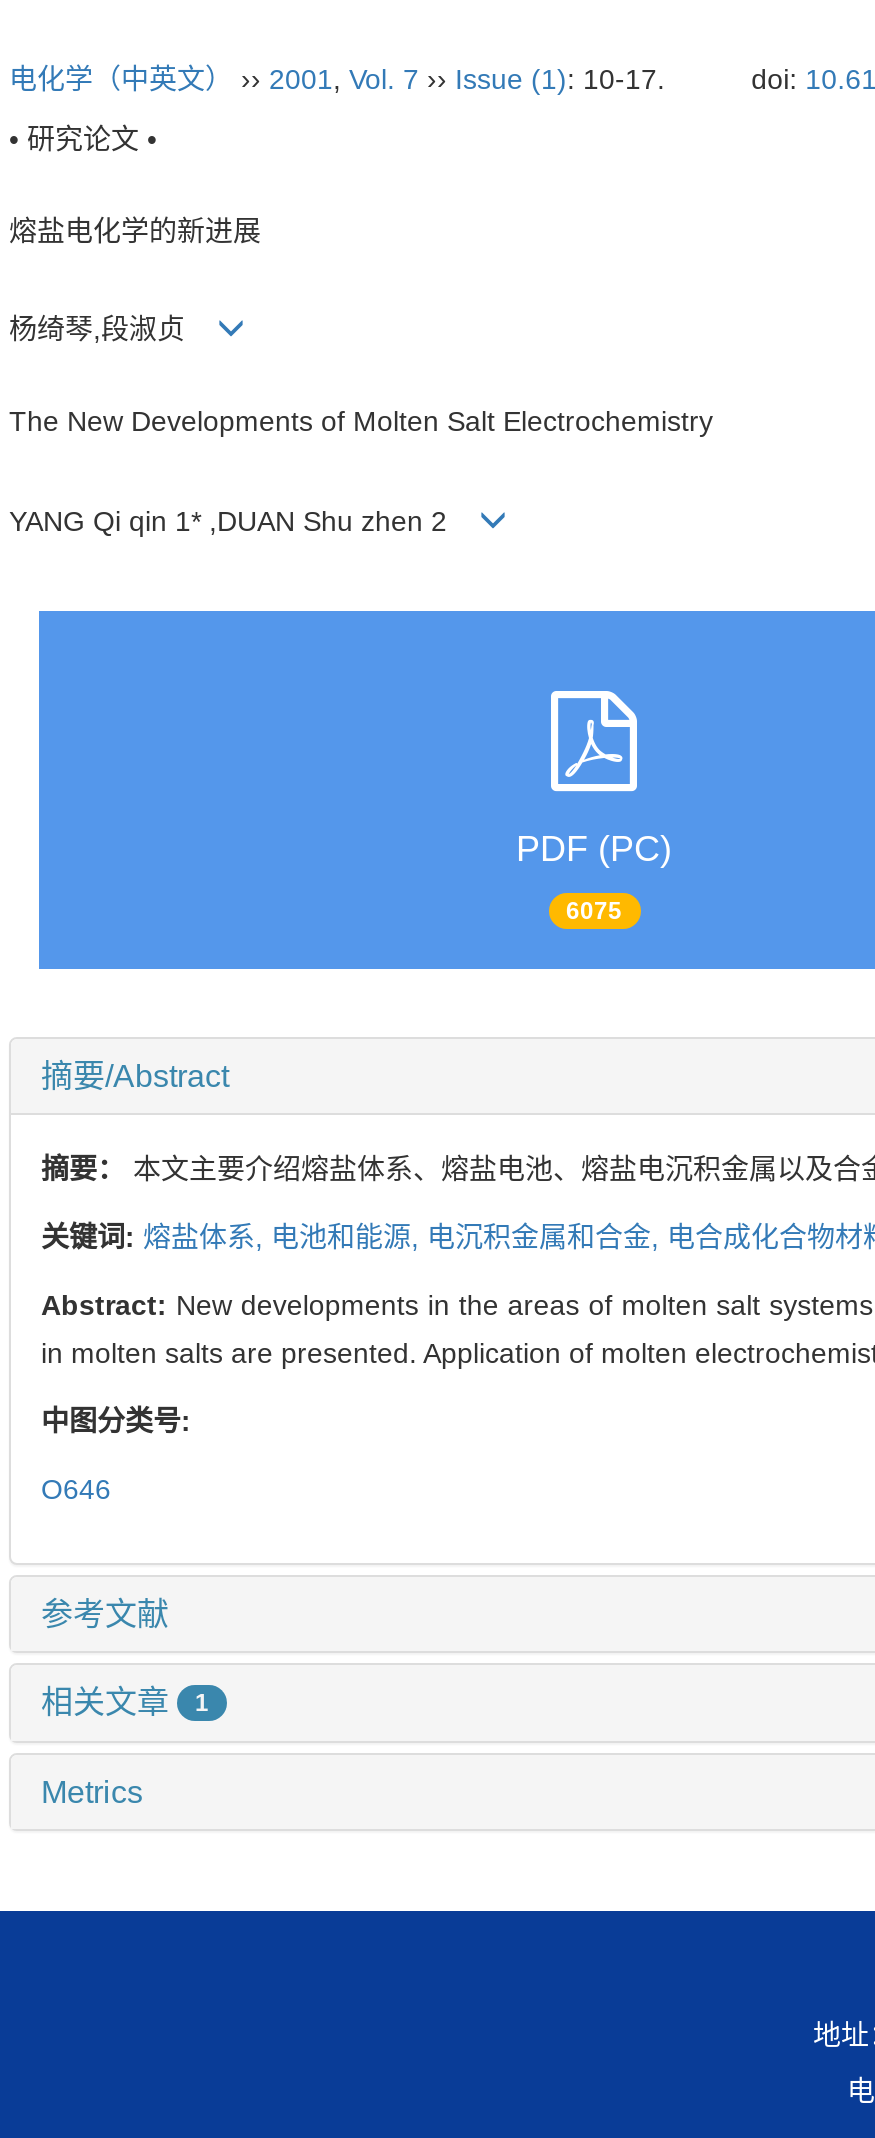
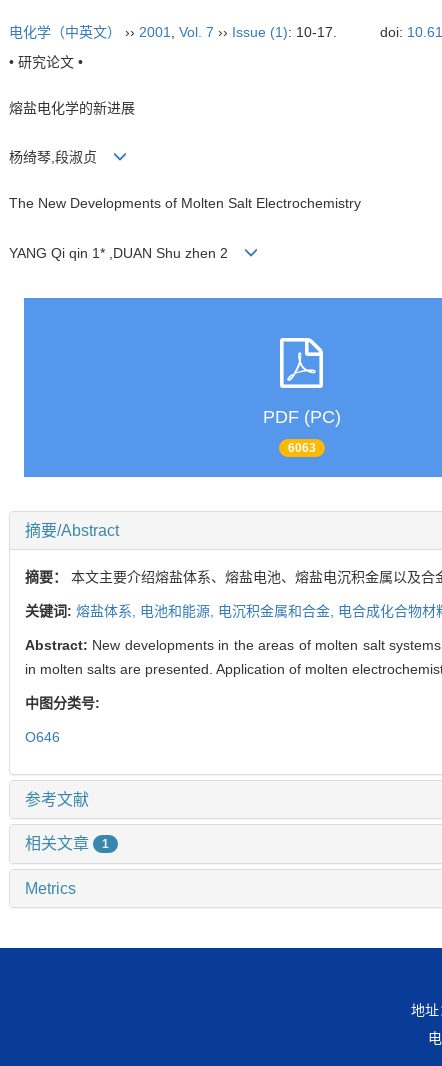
- 6075
+ 6063
